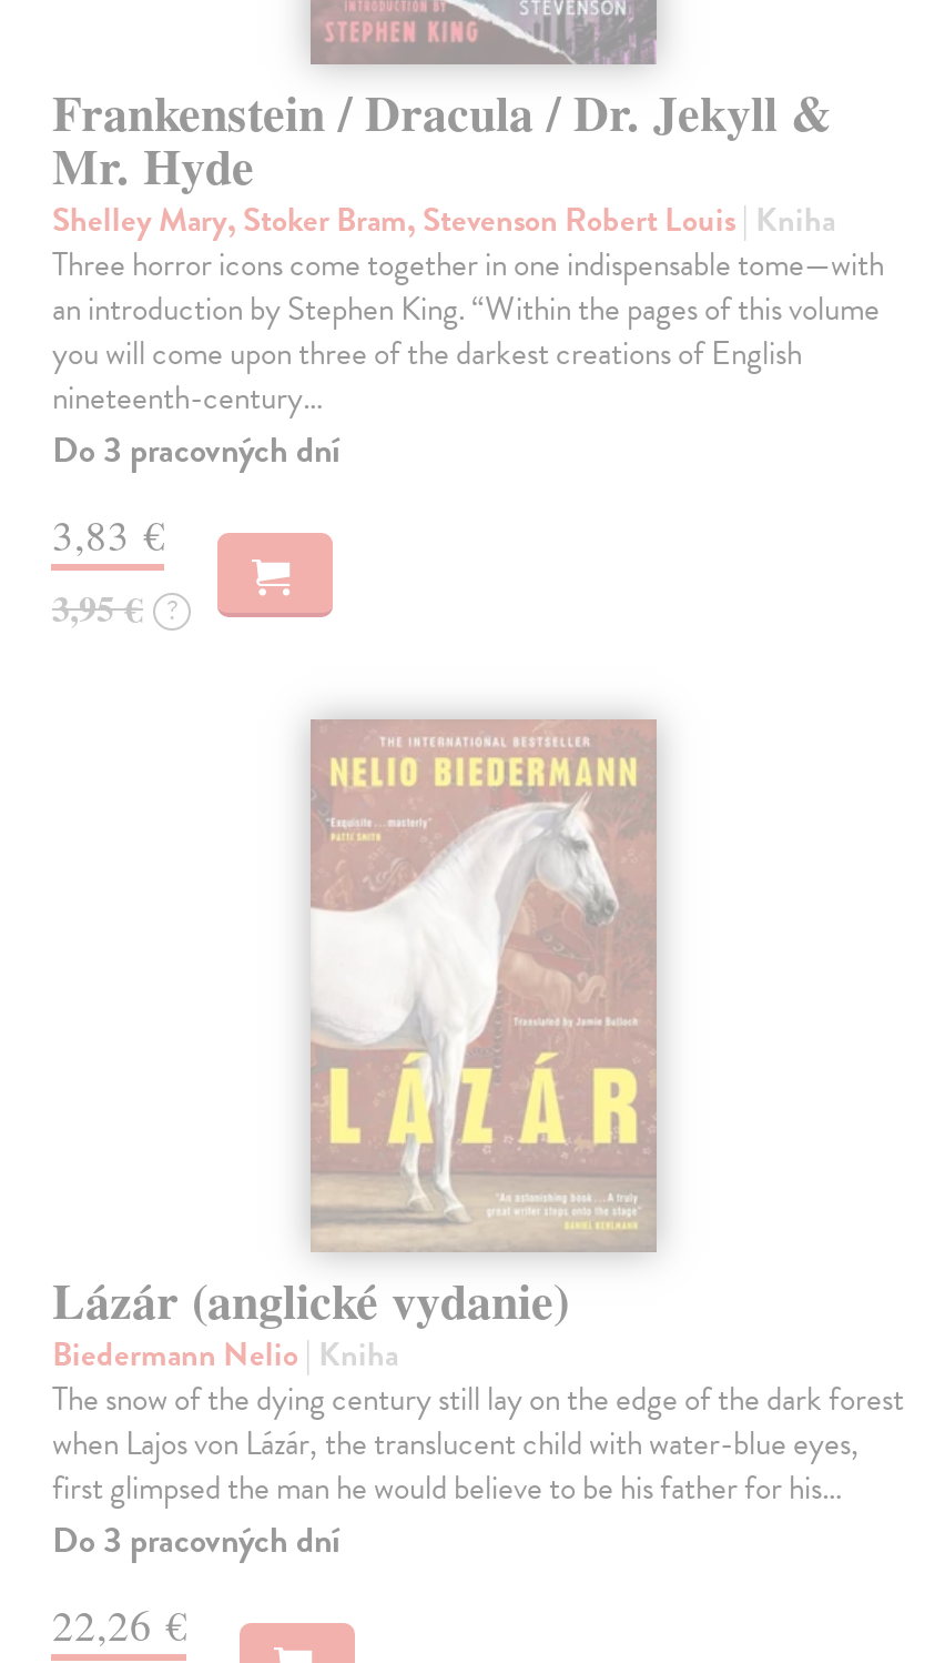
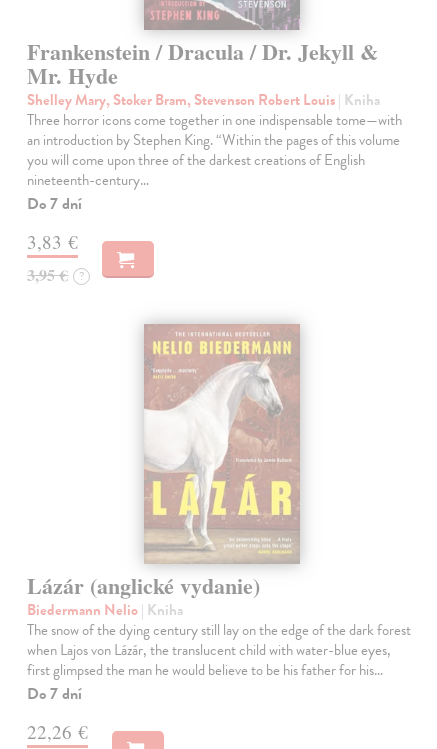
- Do 3 pracovných dní
+ Do 7 dní

- Do 3 pracovných dní
+ Do 7 dní
